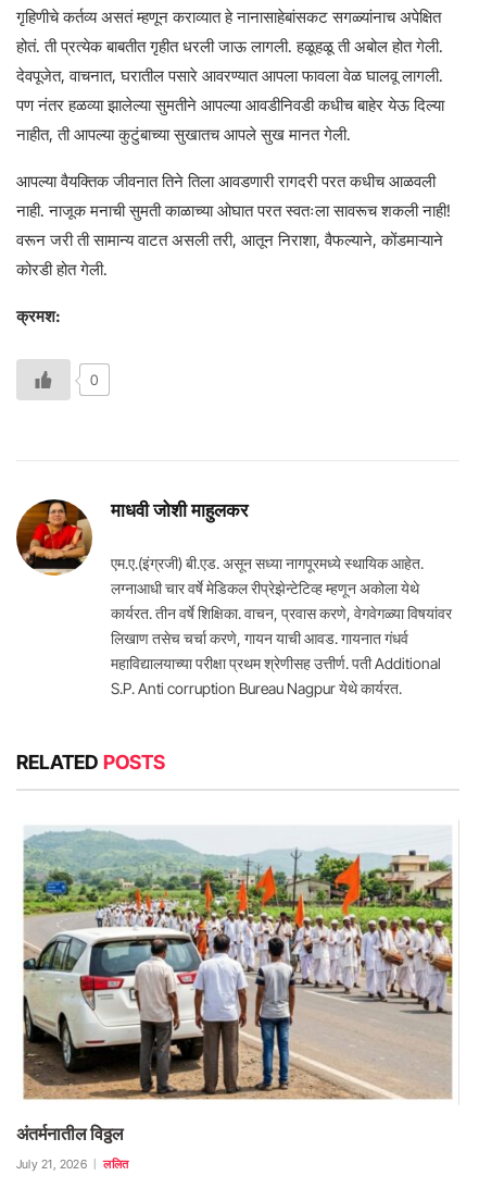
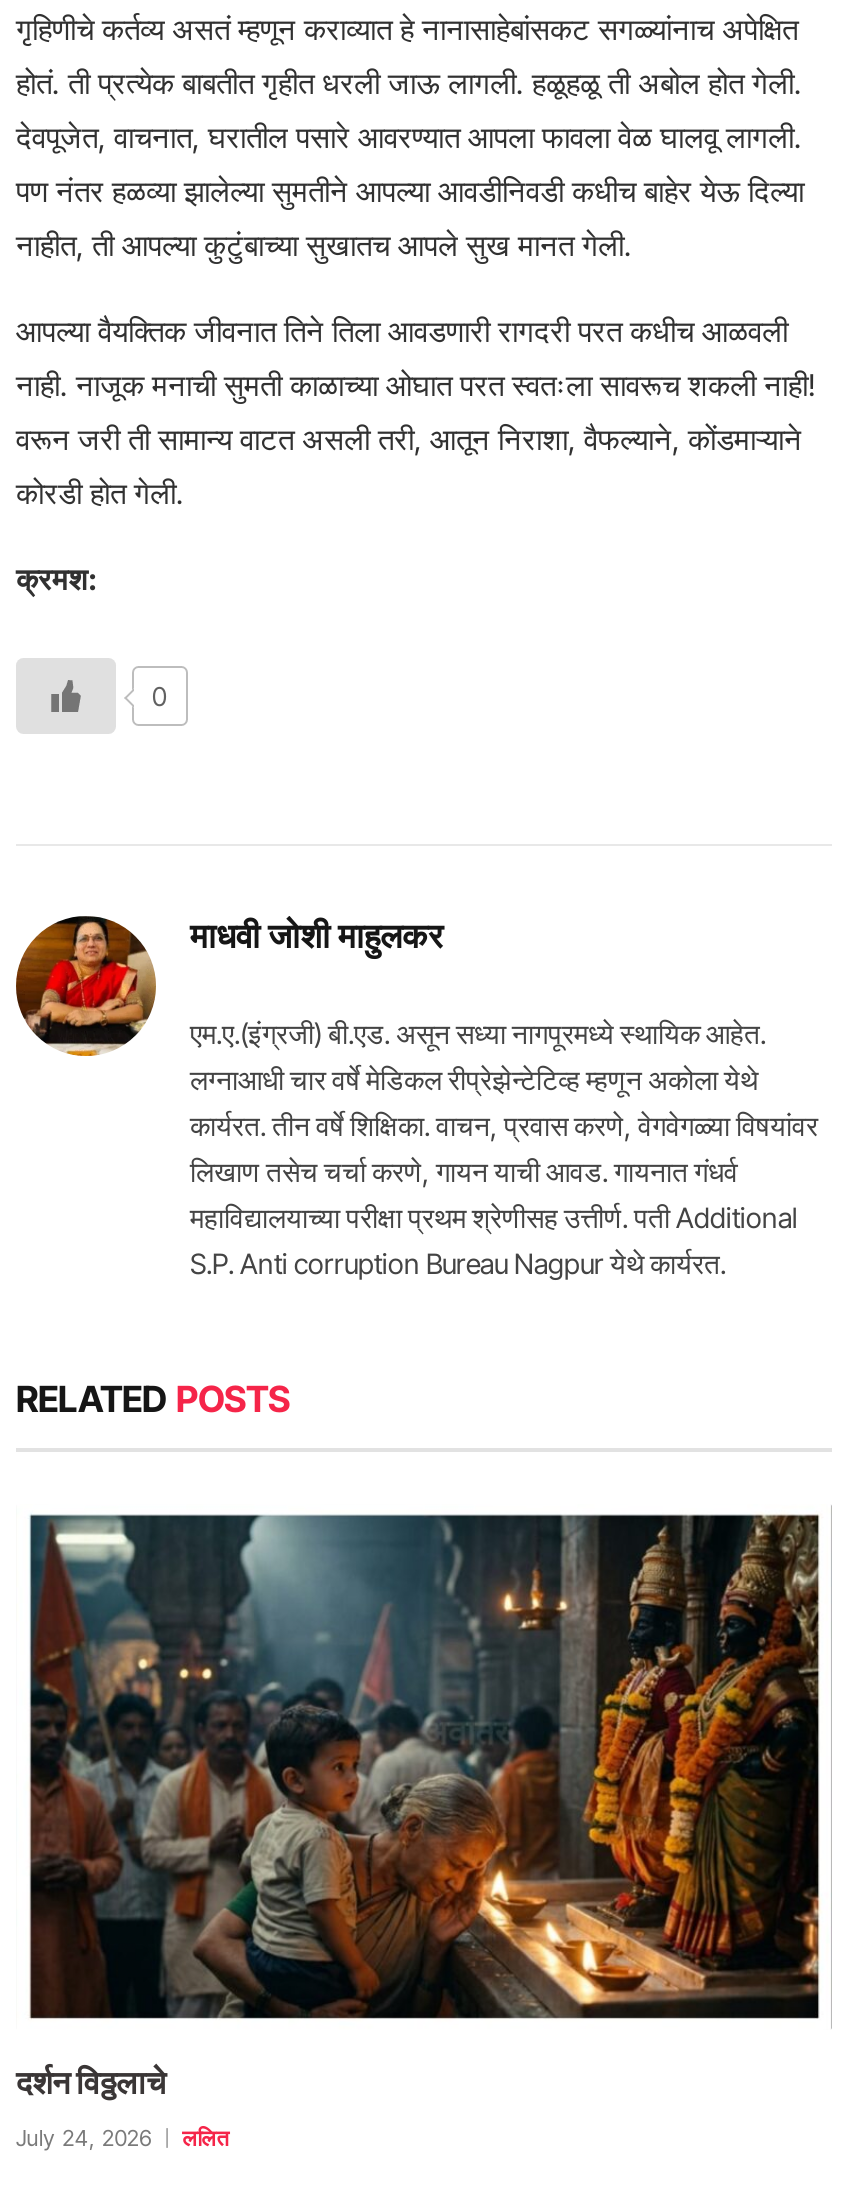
- [image]
- अंतर्मनातील विठ्ठल
+ [image]
+ दर्शन विठ्ठलाचे

- July 21, 2026 ललित
+ July 24, 2026 ललित
